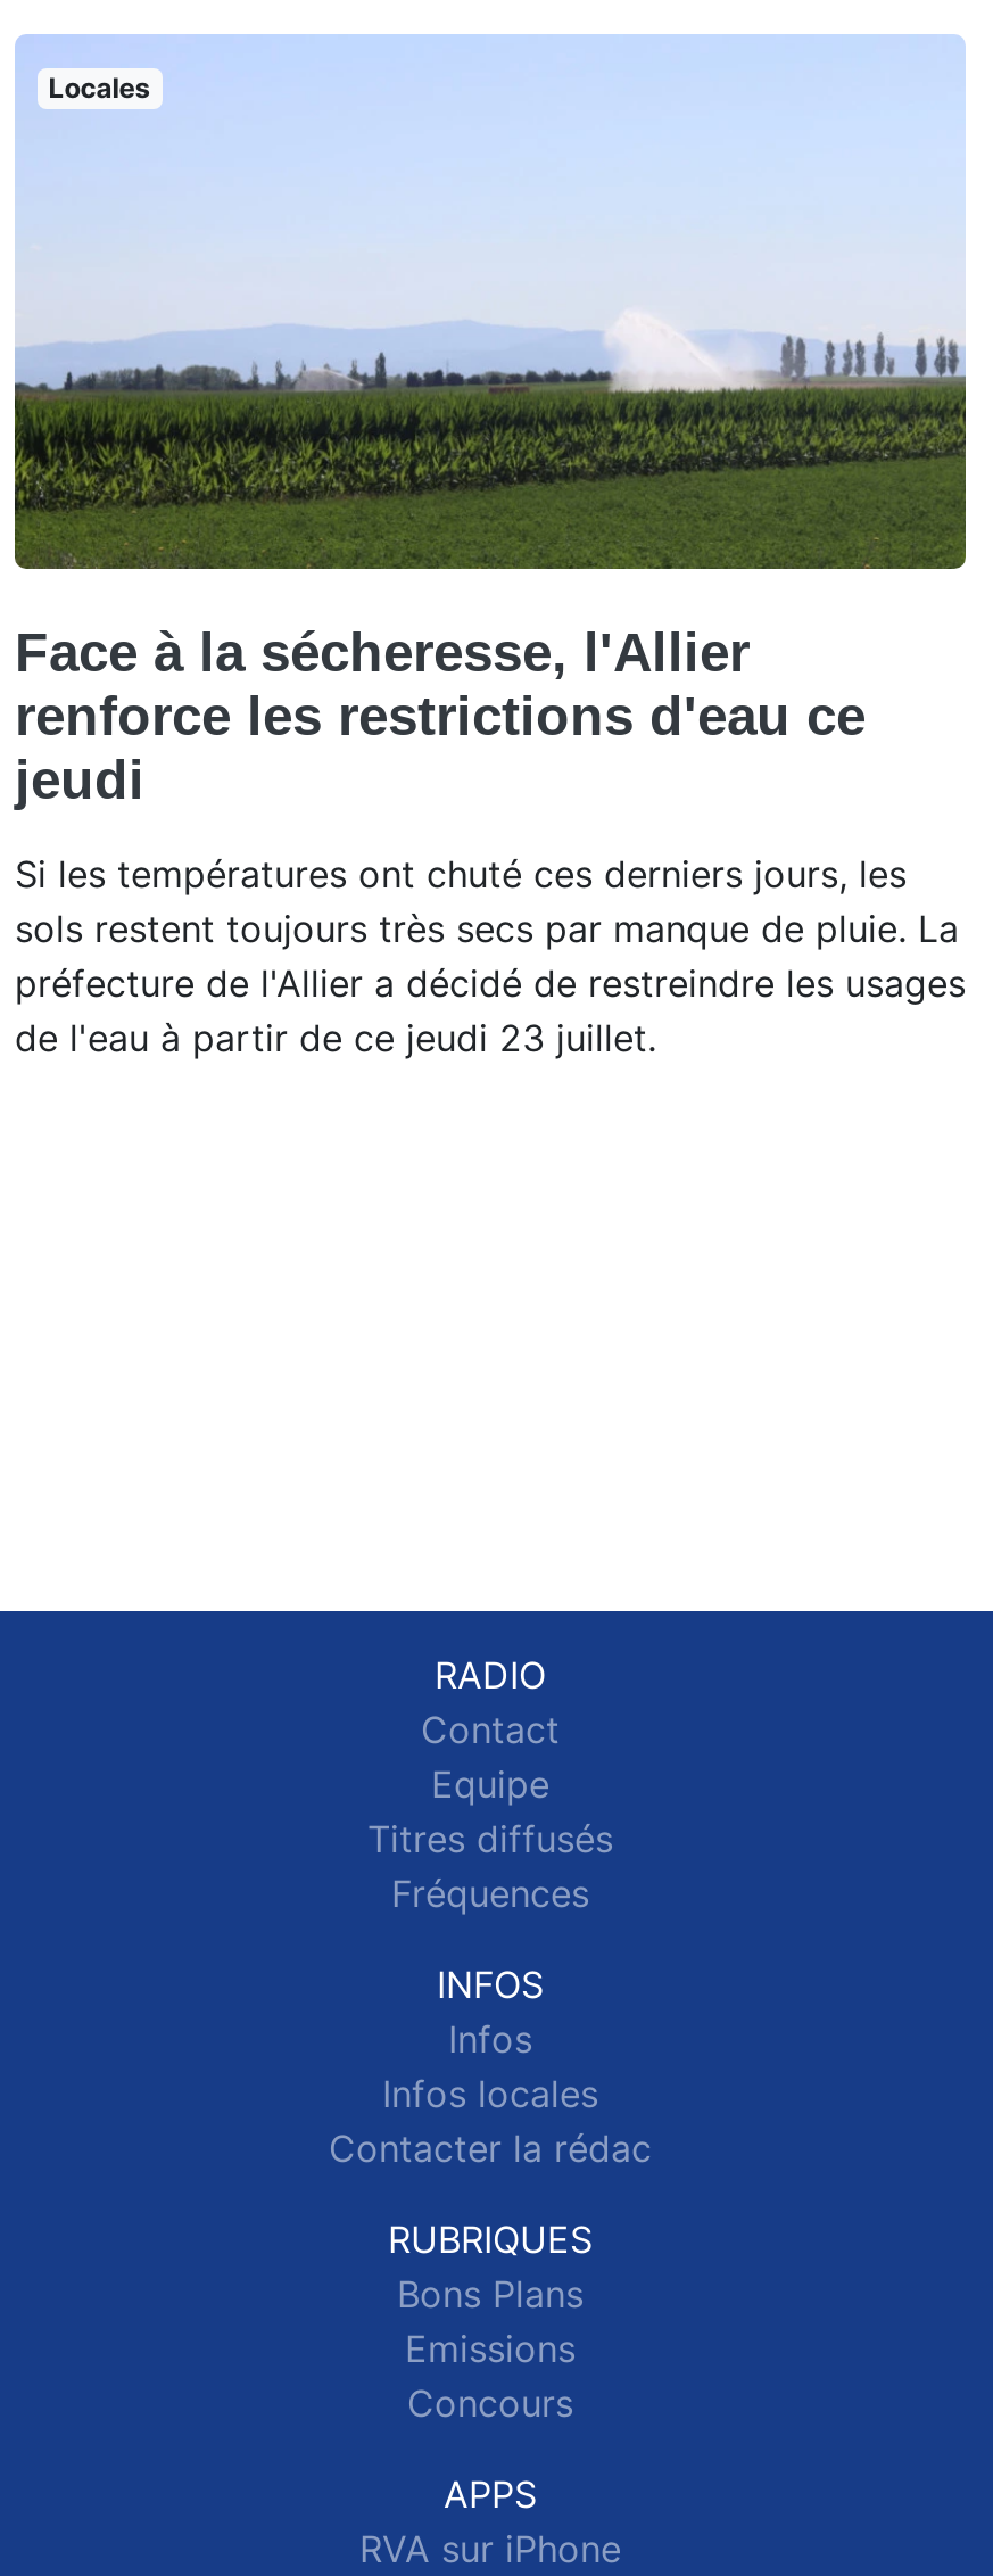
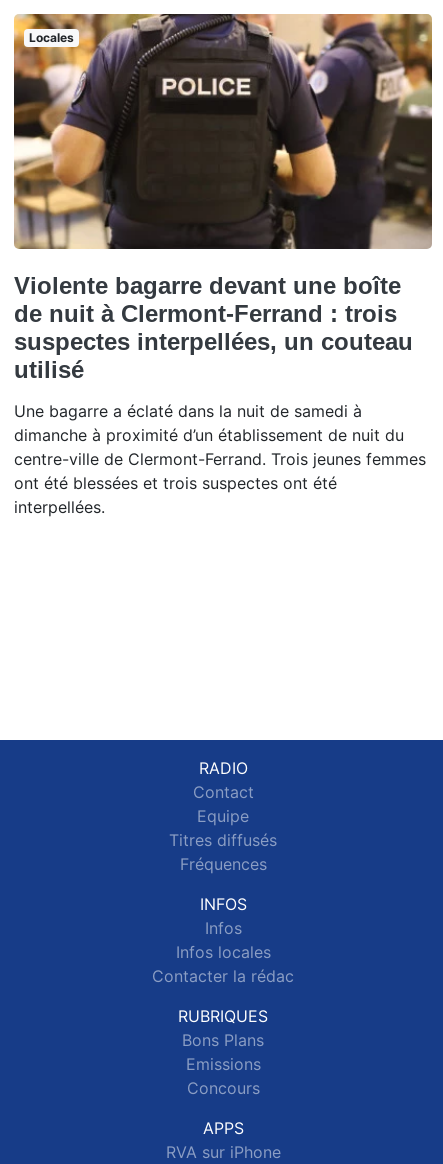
- [image]
- Face à la sécheresse, l'Allier
- renforce les restrictions d'eau ce
- jeudi
+ [image]
+ Violente bagarre devant une boîte
+ de nuit à Clermont-Ferrand : trois
+ suspectes interpellées, un couteau
+ utilisé

- Si les températures ont chuté ces derniers jours, les
- sols restent toujours très secs par manque de pluie. La
- préfecture de l'Allier a décidé de restreindre les usages
- de l'eau à partir de ce jeudi 23 juillet.
+ Une bagarre a éclaté dans la nuit de samedi à
+ dimanche à proximité d’un établissement de nuit du
+ centre-ville de Clermont-Ferrand. Trois jeunes femmes
+ ont été blessées et trois suspectes ont été
+ interpellées.
